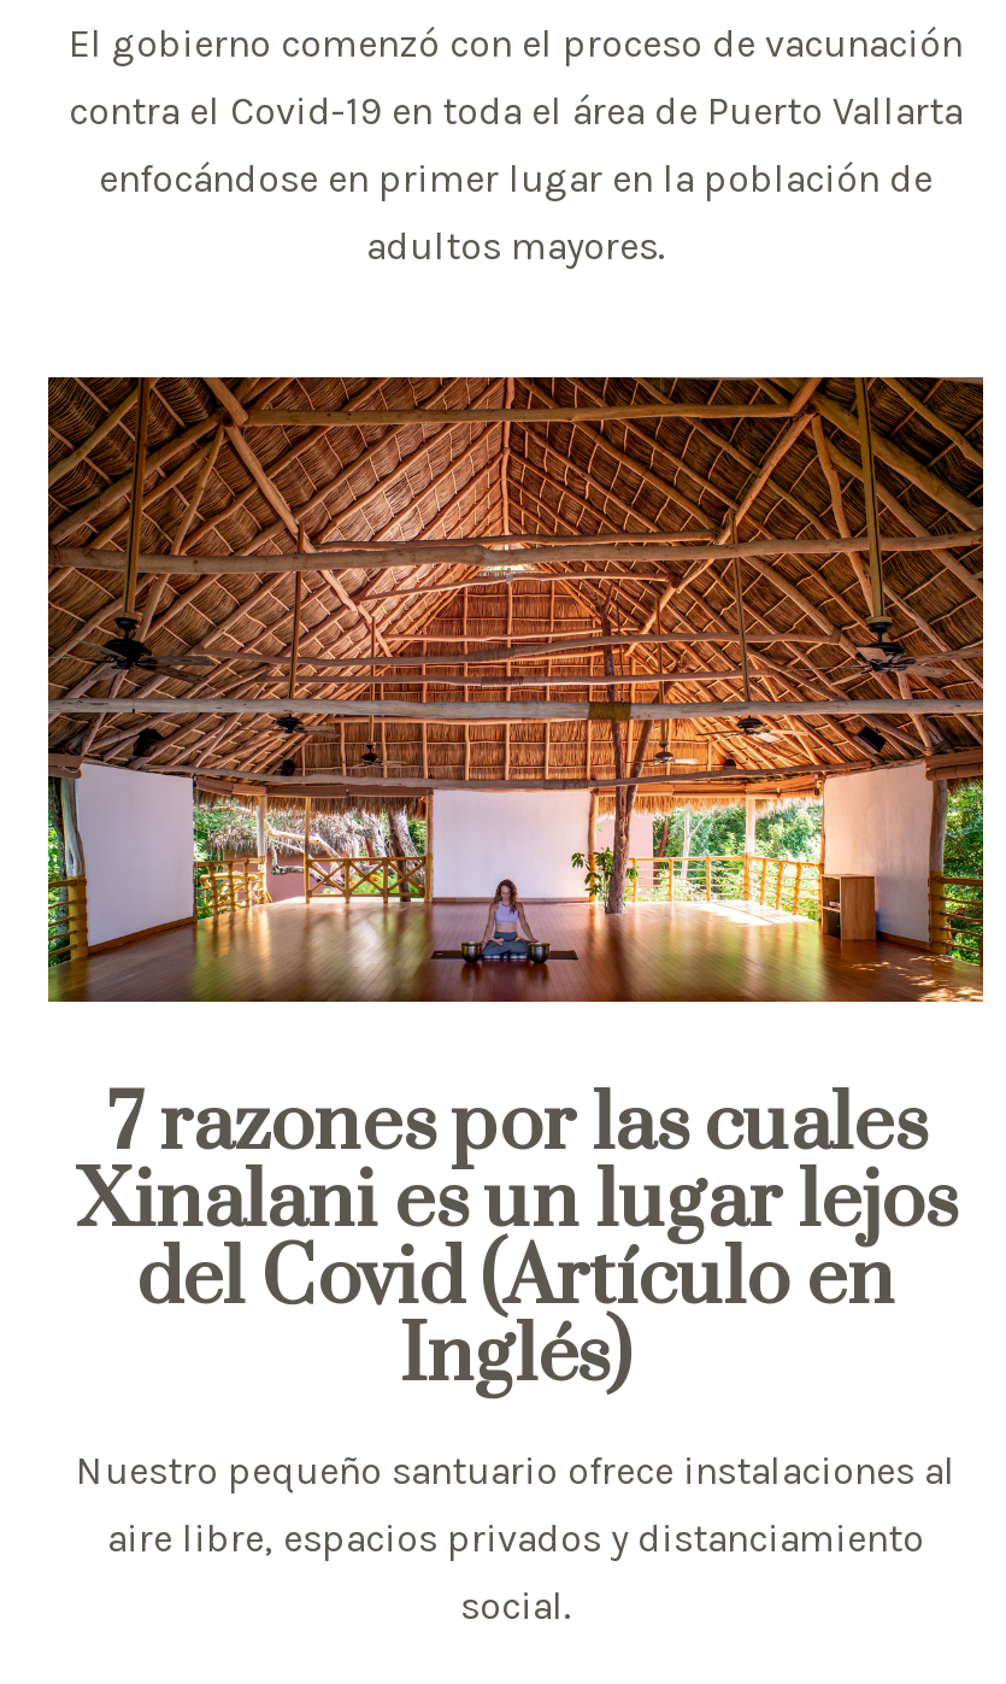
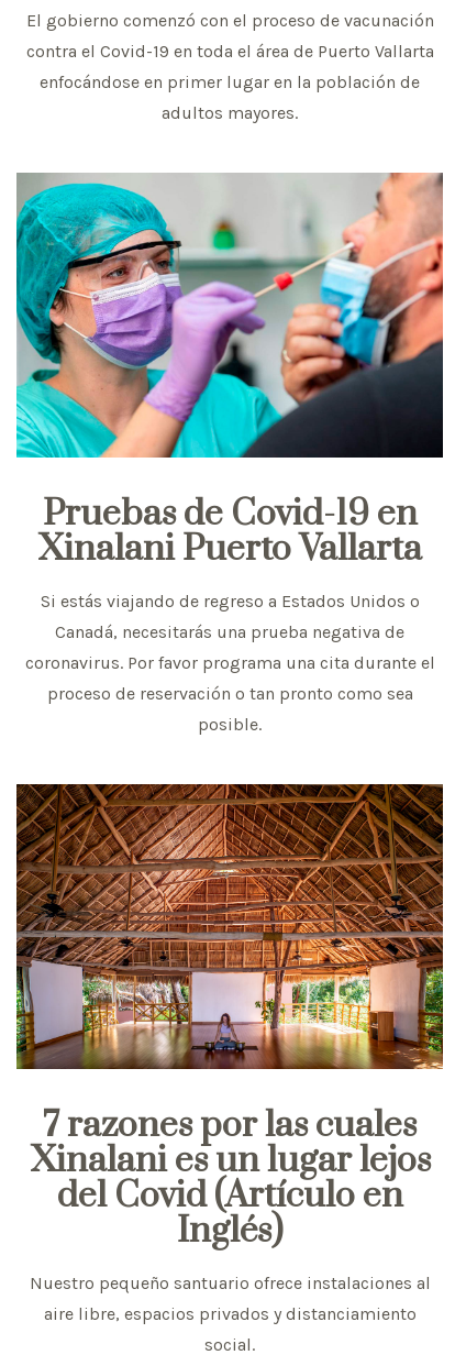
+ [image]
+ Pruebas de Covid-19 en
+ Xinalani Puerto Vallarta
+ Si estás viajando de regreso a Estados Unidos o
+ Canadá, necesitarás una prueba negativa de
+ coronavirus. Por favor programa una cita durante el
+ proceso de reservación o tan pronto como sea
+ posible.
